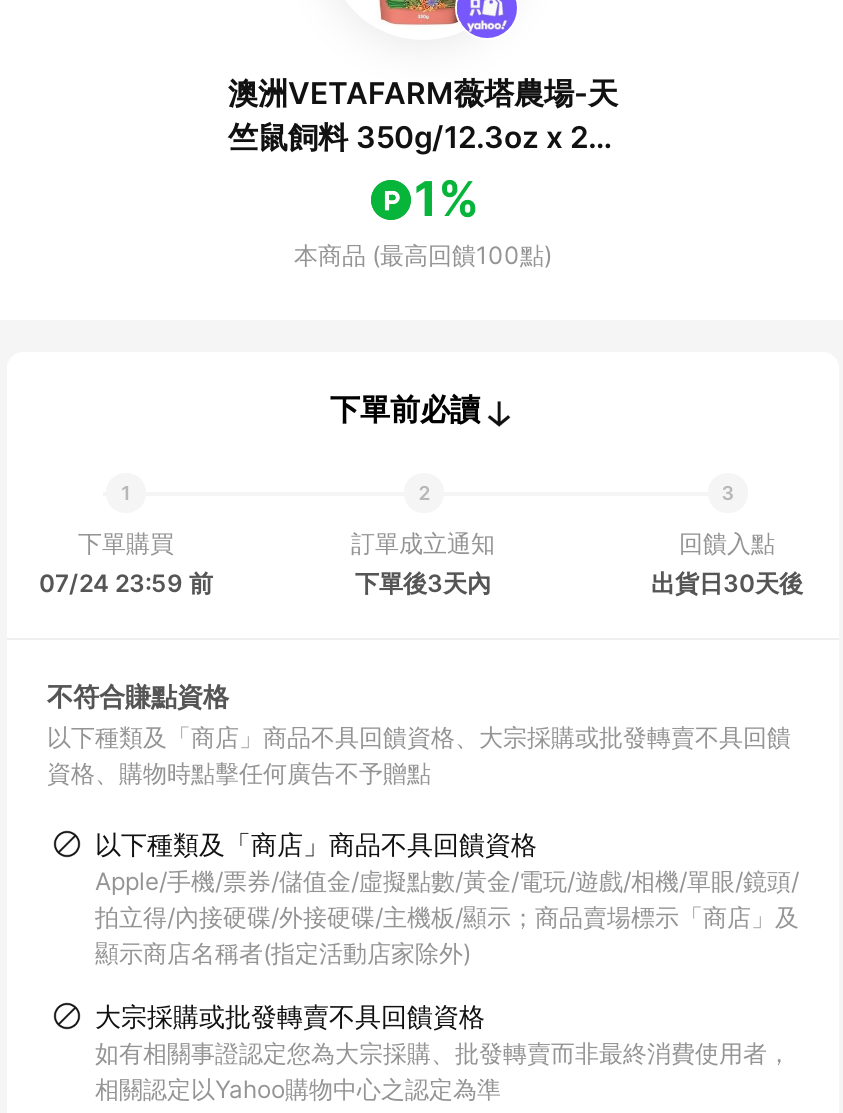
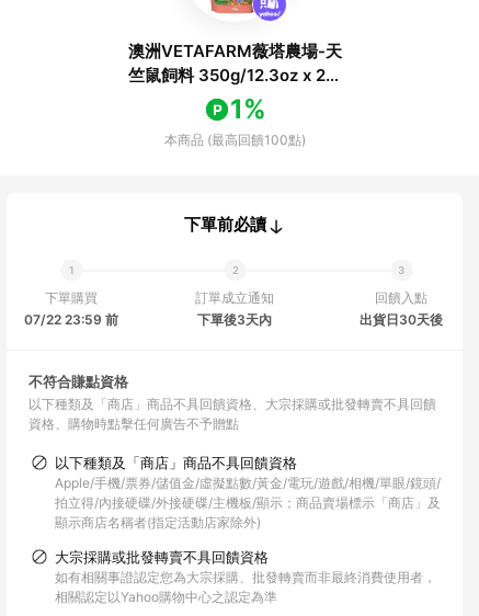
- 07/24 23:59 前
+ 07/22 23:59 前
